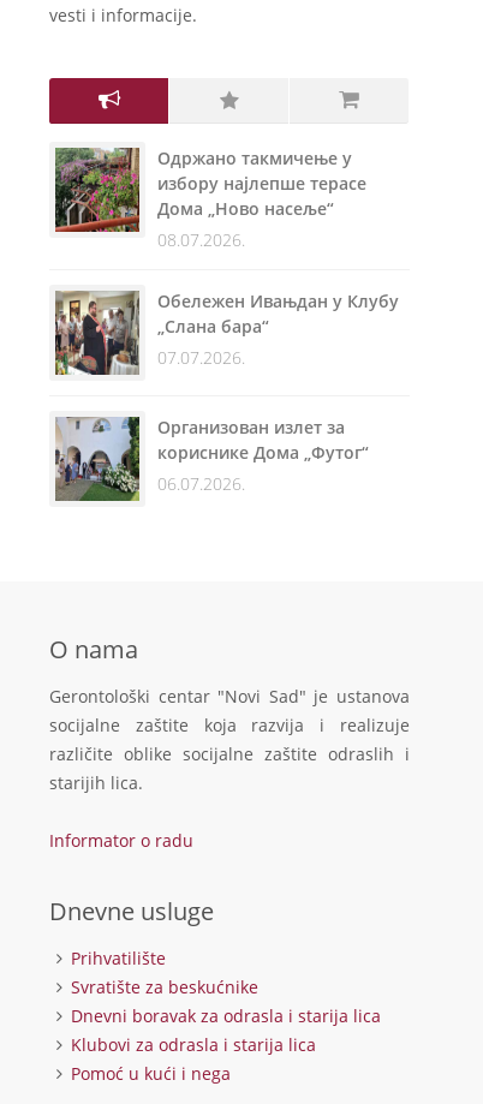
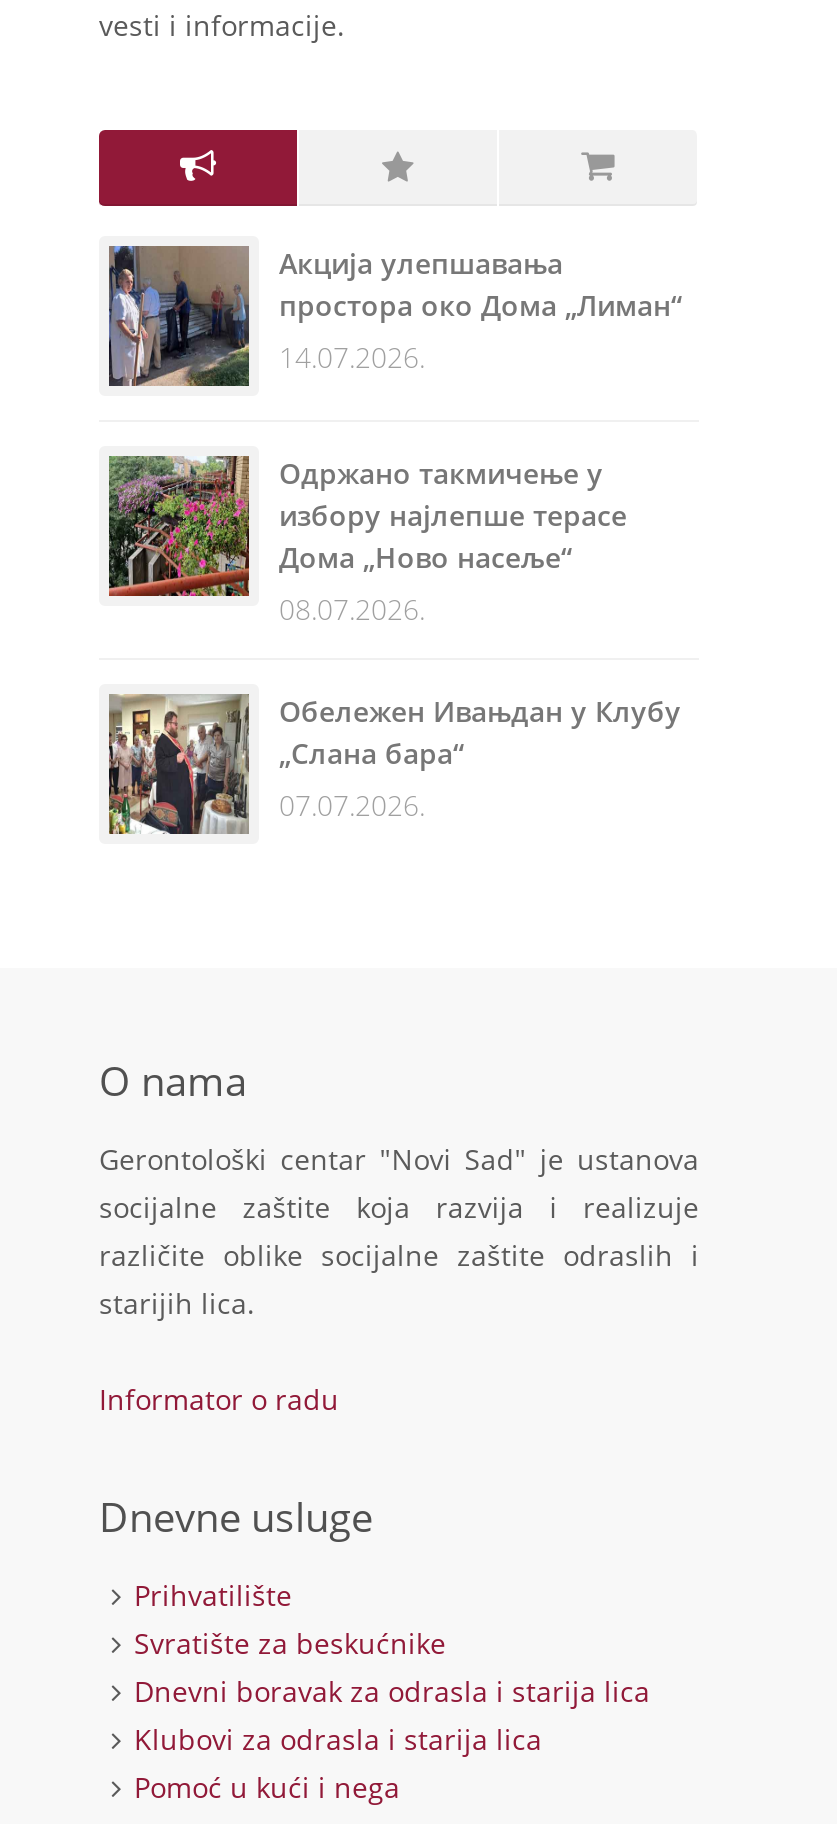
+ [image]
+ Акција улепшавања
+ простора око Дома „Лиман“
+ 14.07.2026.

moved down: [image] | Одржано такмичење у | избору најлепше терасе | Дома „Ново насеље“ | 08.07.2026. | Обележен Ивањдан у Клубу | „Слана бара“ | 07.07.2026.

- [image]
- Организован излет за
- кориснике Дома „Футог“
- 06.07.2026.
